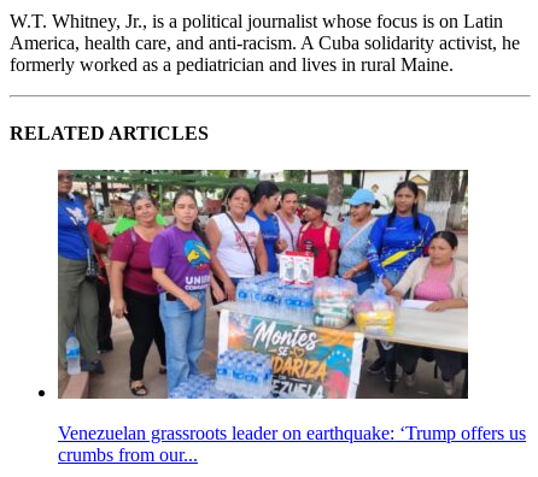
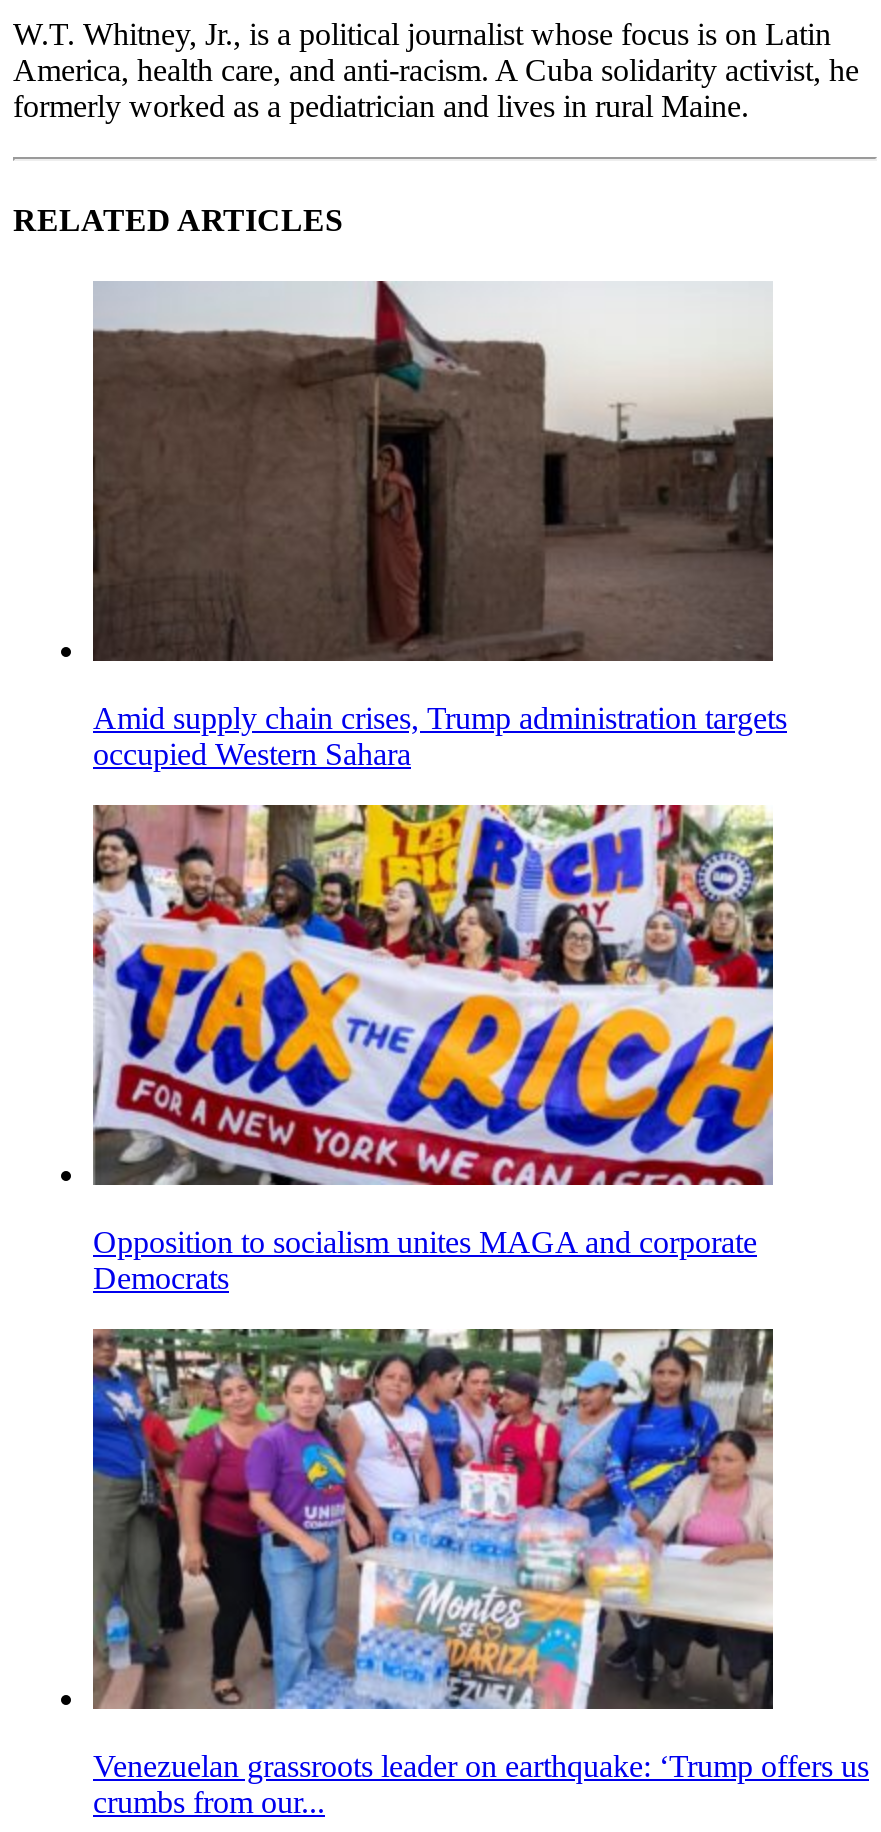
+ [image]
+ Amid supply chain crises, Trump administration targets
+ occupied Western Sahara

+ [image]
+ Opposition to socialism unites MAGA and corporate
+ Democrats
